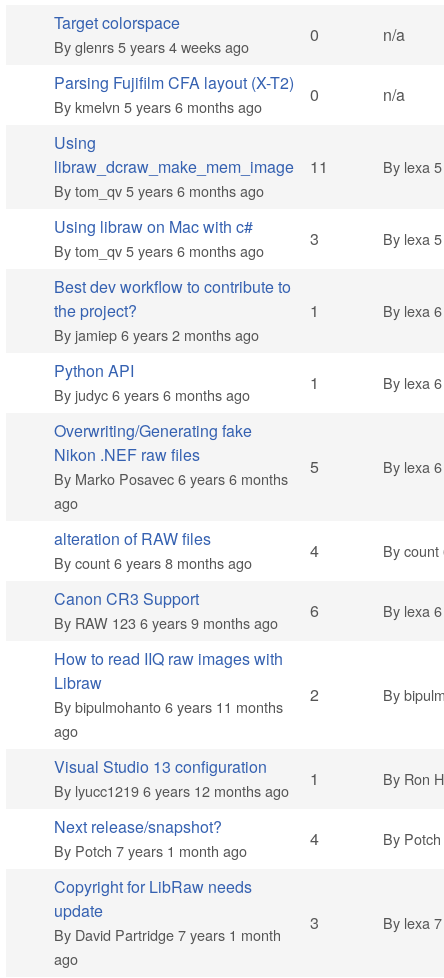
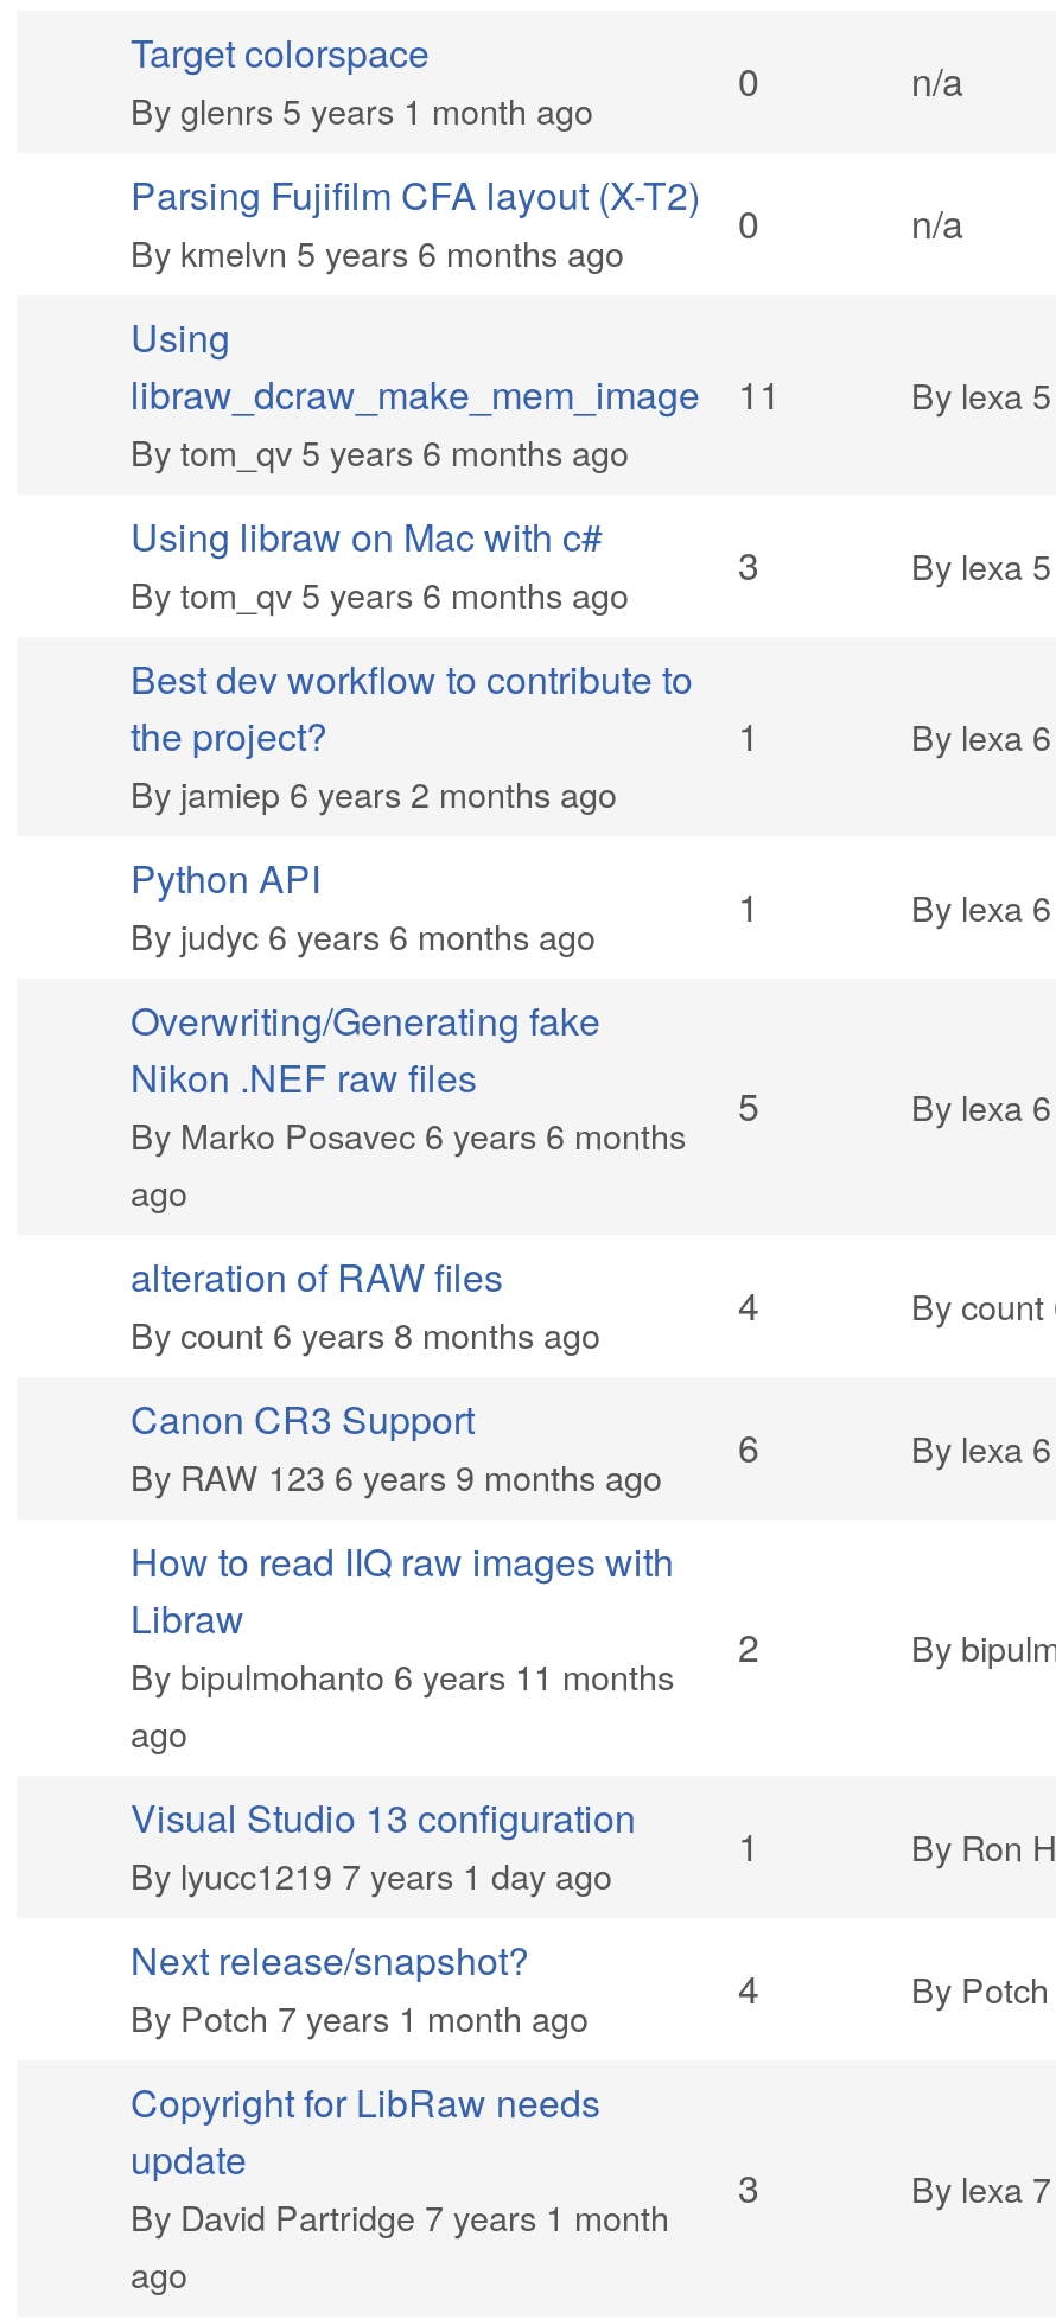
- By glenrs 5 years 4 weeks ago
+ By glenrs 5 years 1 month ago

- By lyucc1219 6 years 12 months ago
+ By lyucc1219 7 years 1 day ago
